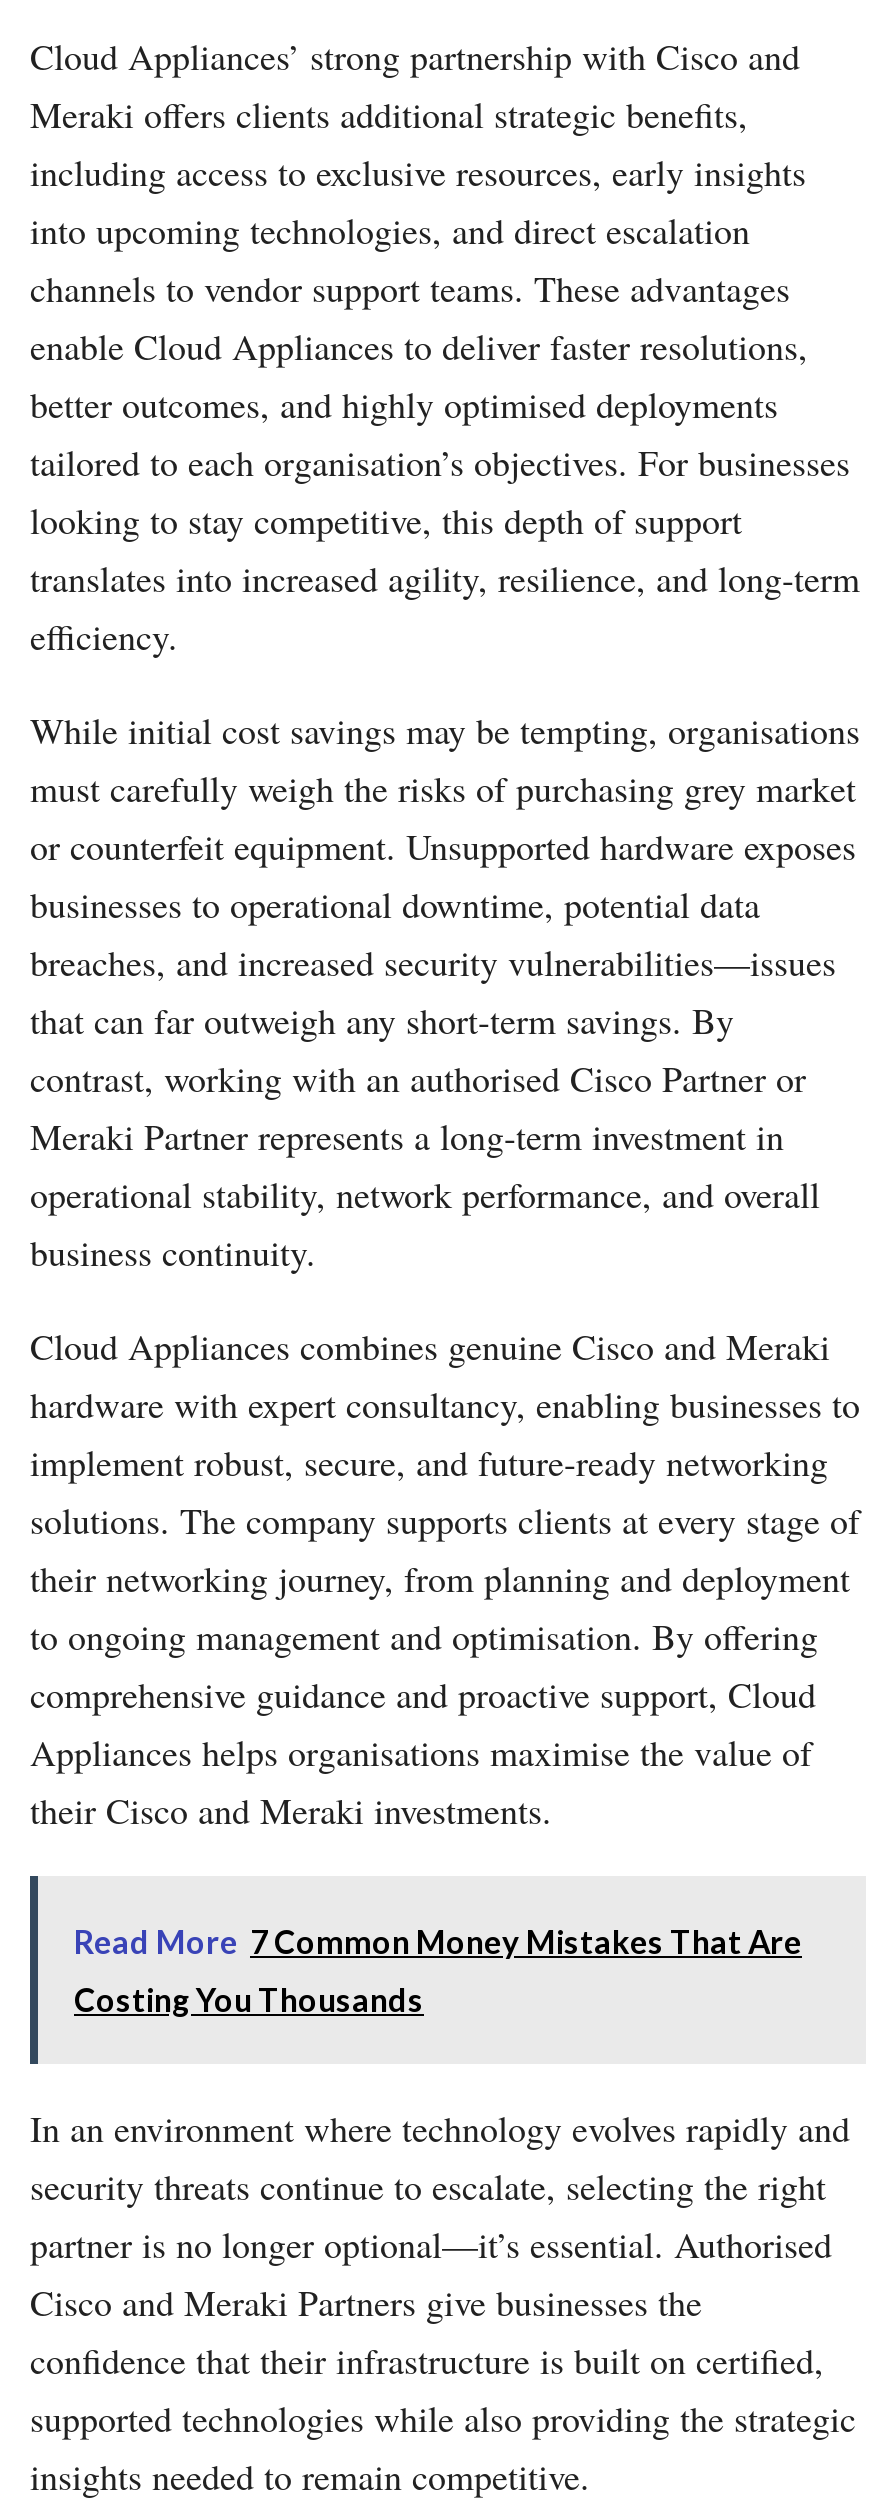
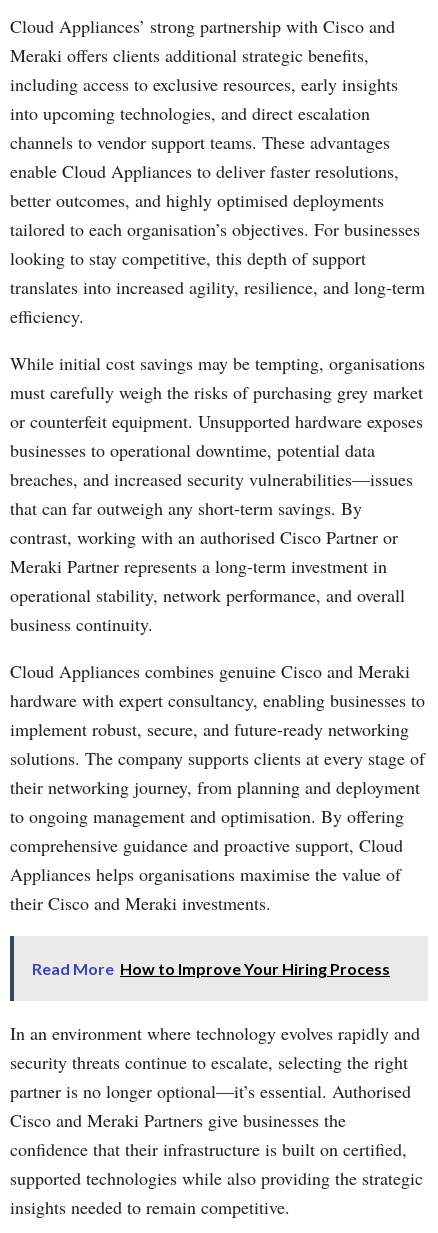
- Read More 7 Common Money Mistakes That Are
- Costing You Thousands
+ Read More How to Improve Your Hiring Process
